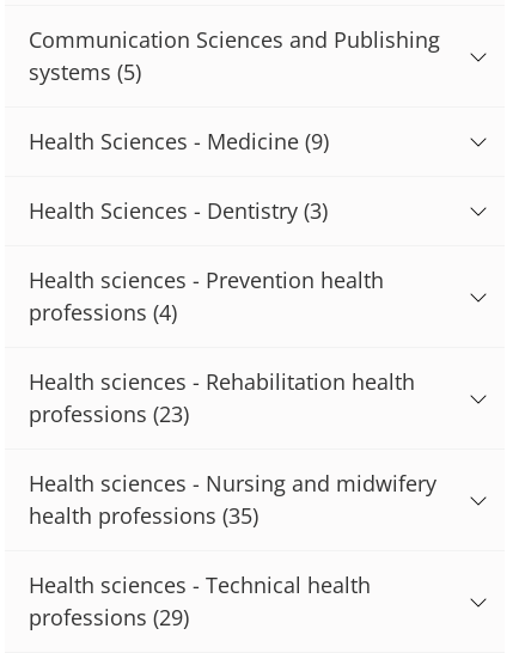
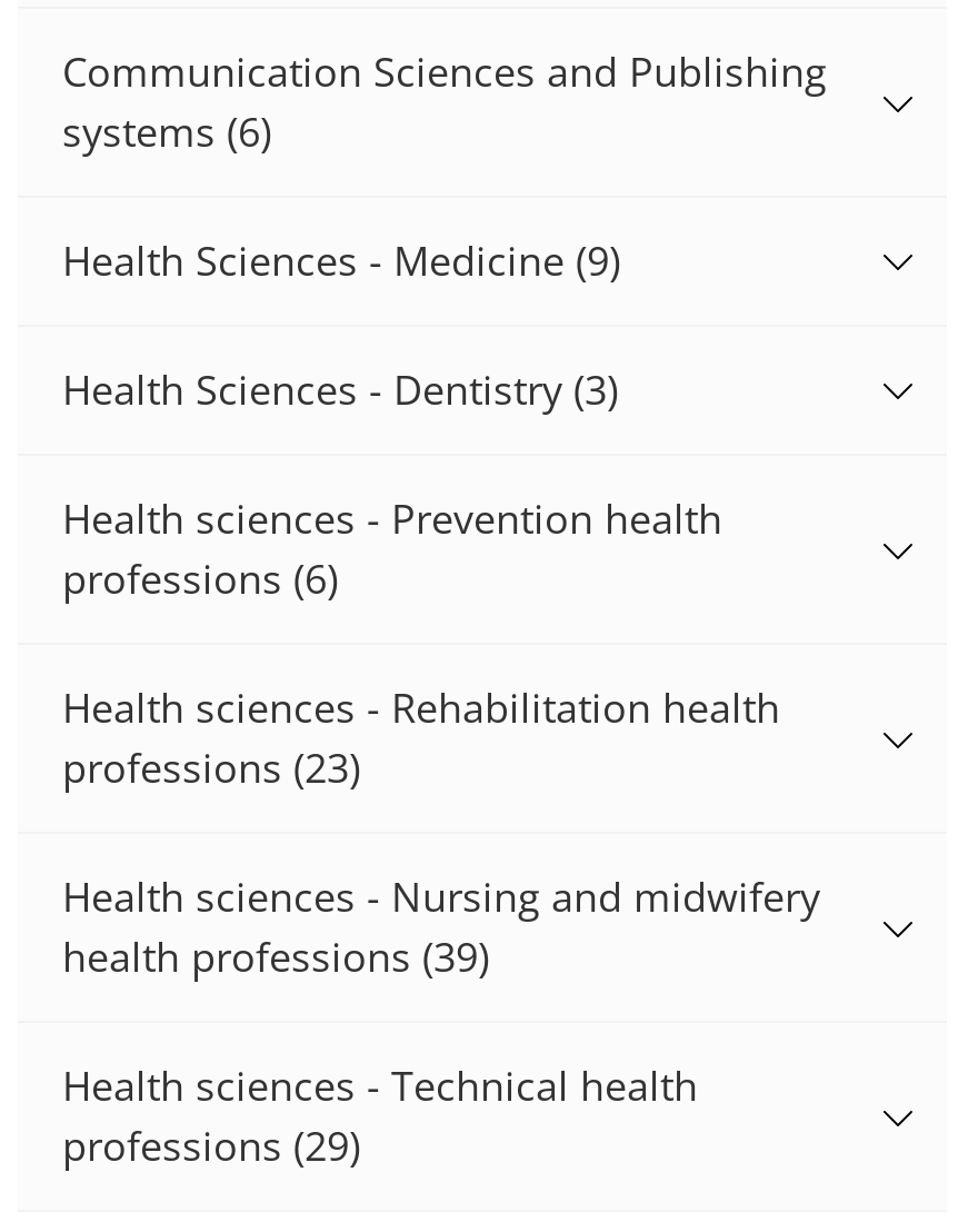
- systems (5)
+ systems (6)

- professions (4)
+ professions (6)

- health professions (35)
+ health professions (39)
